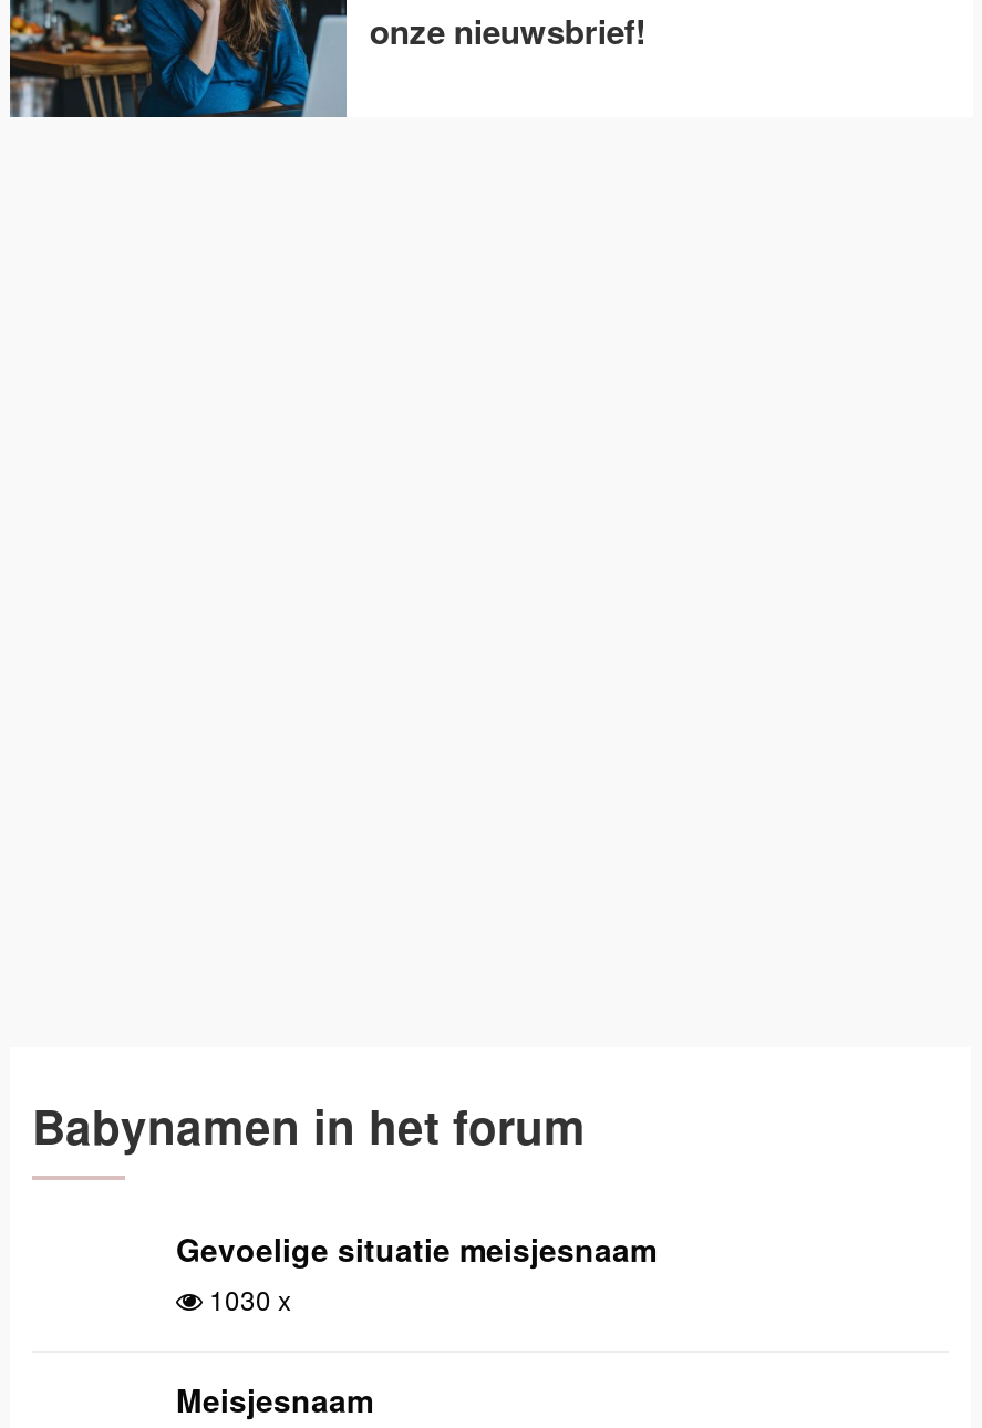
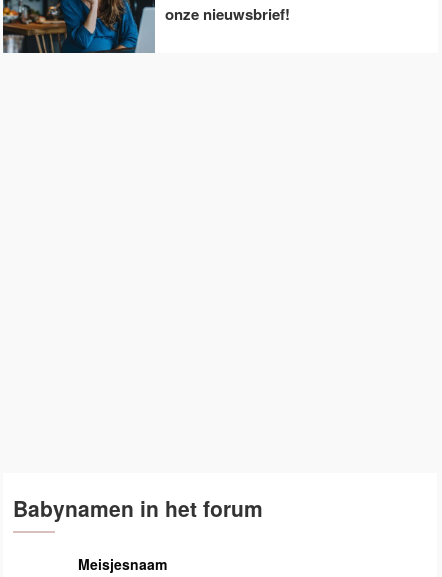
- Gevoelige situatie meisjesnaam
- 1030 x
